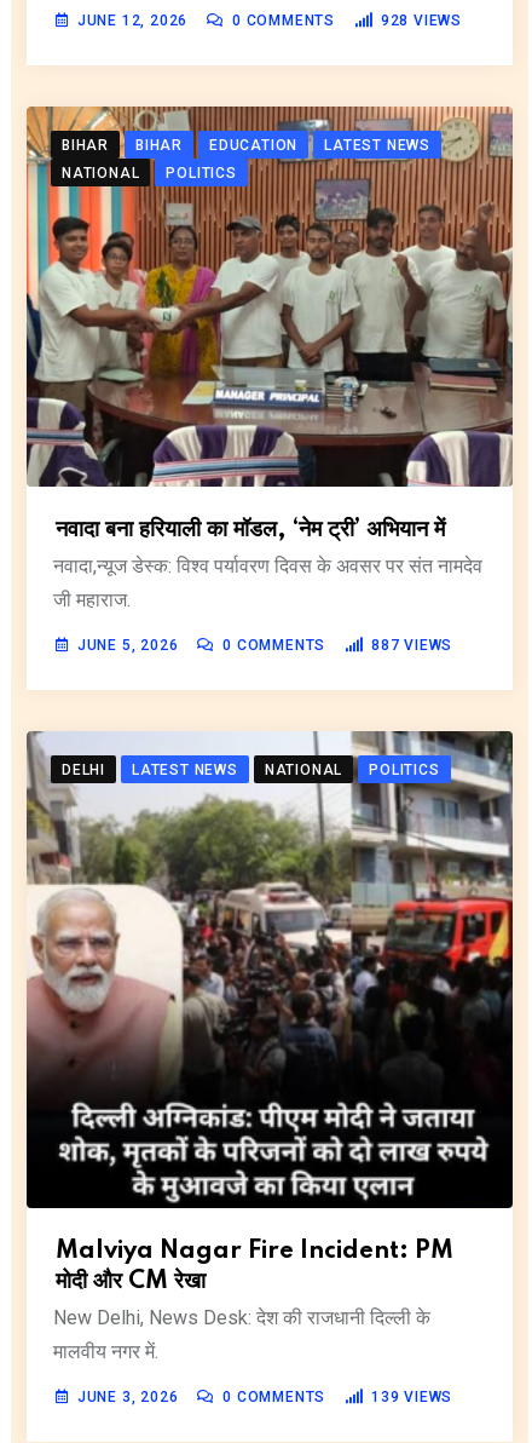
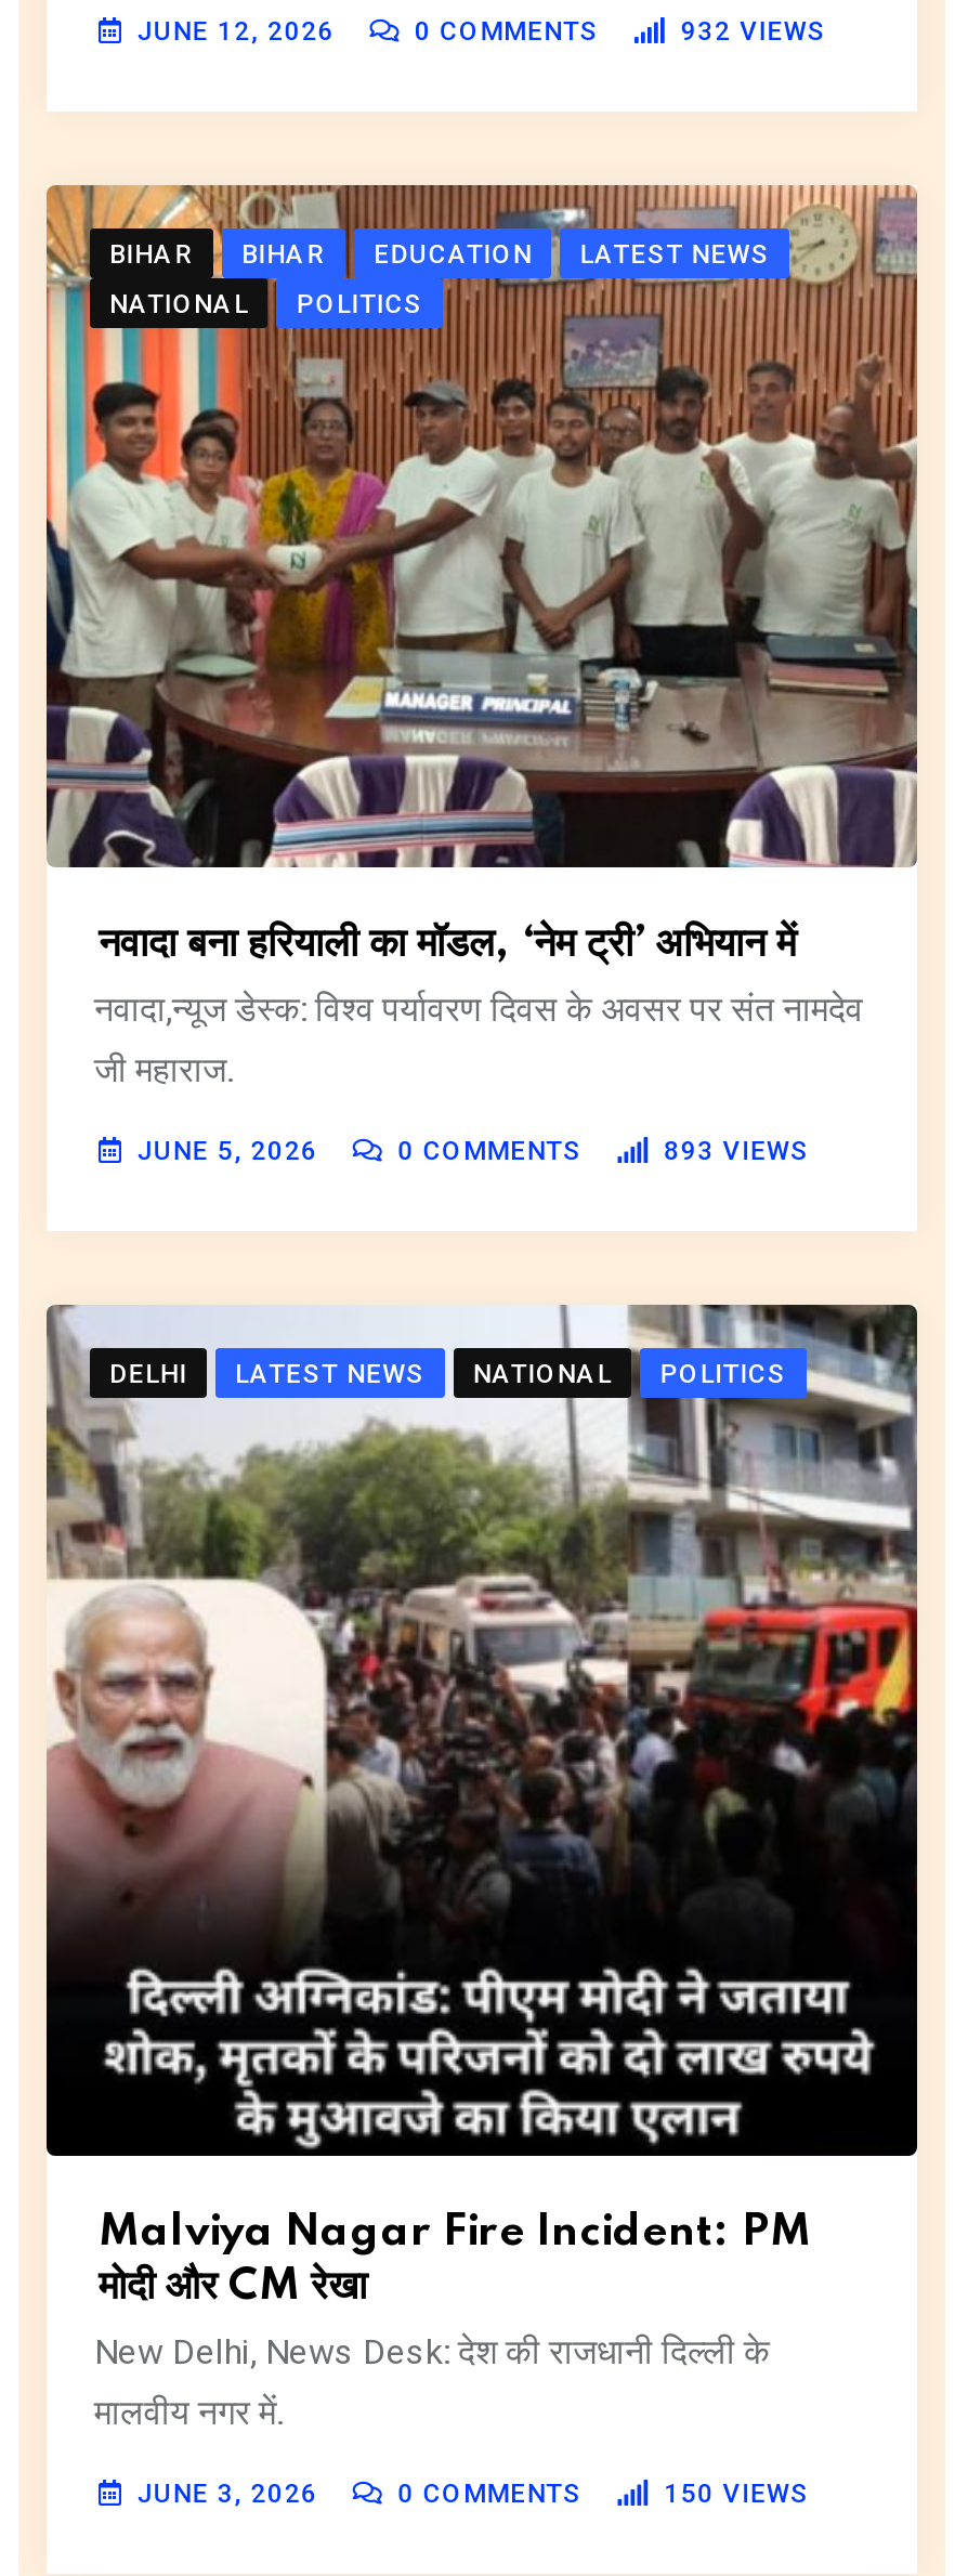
- 928 VIEWS
+ 932 VIEWS

- 887 VIEWS
+ 893 VIEWS

- 139 VIEWS
+ 150 VIEWS
